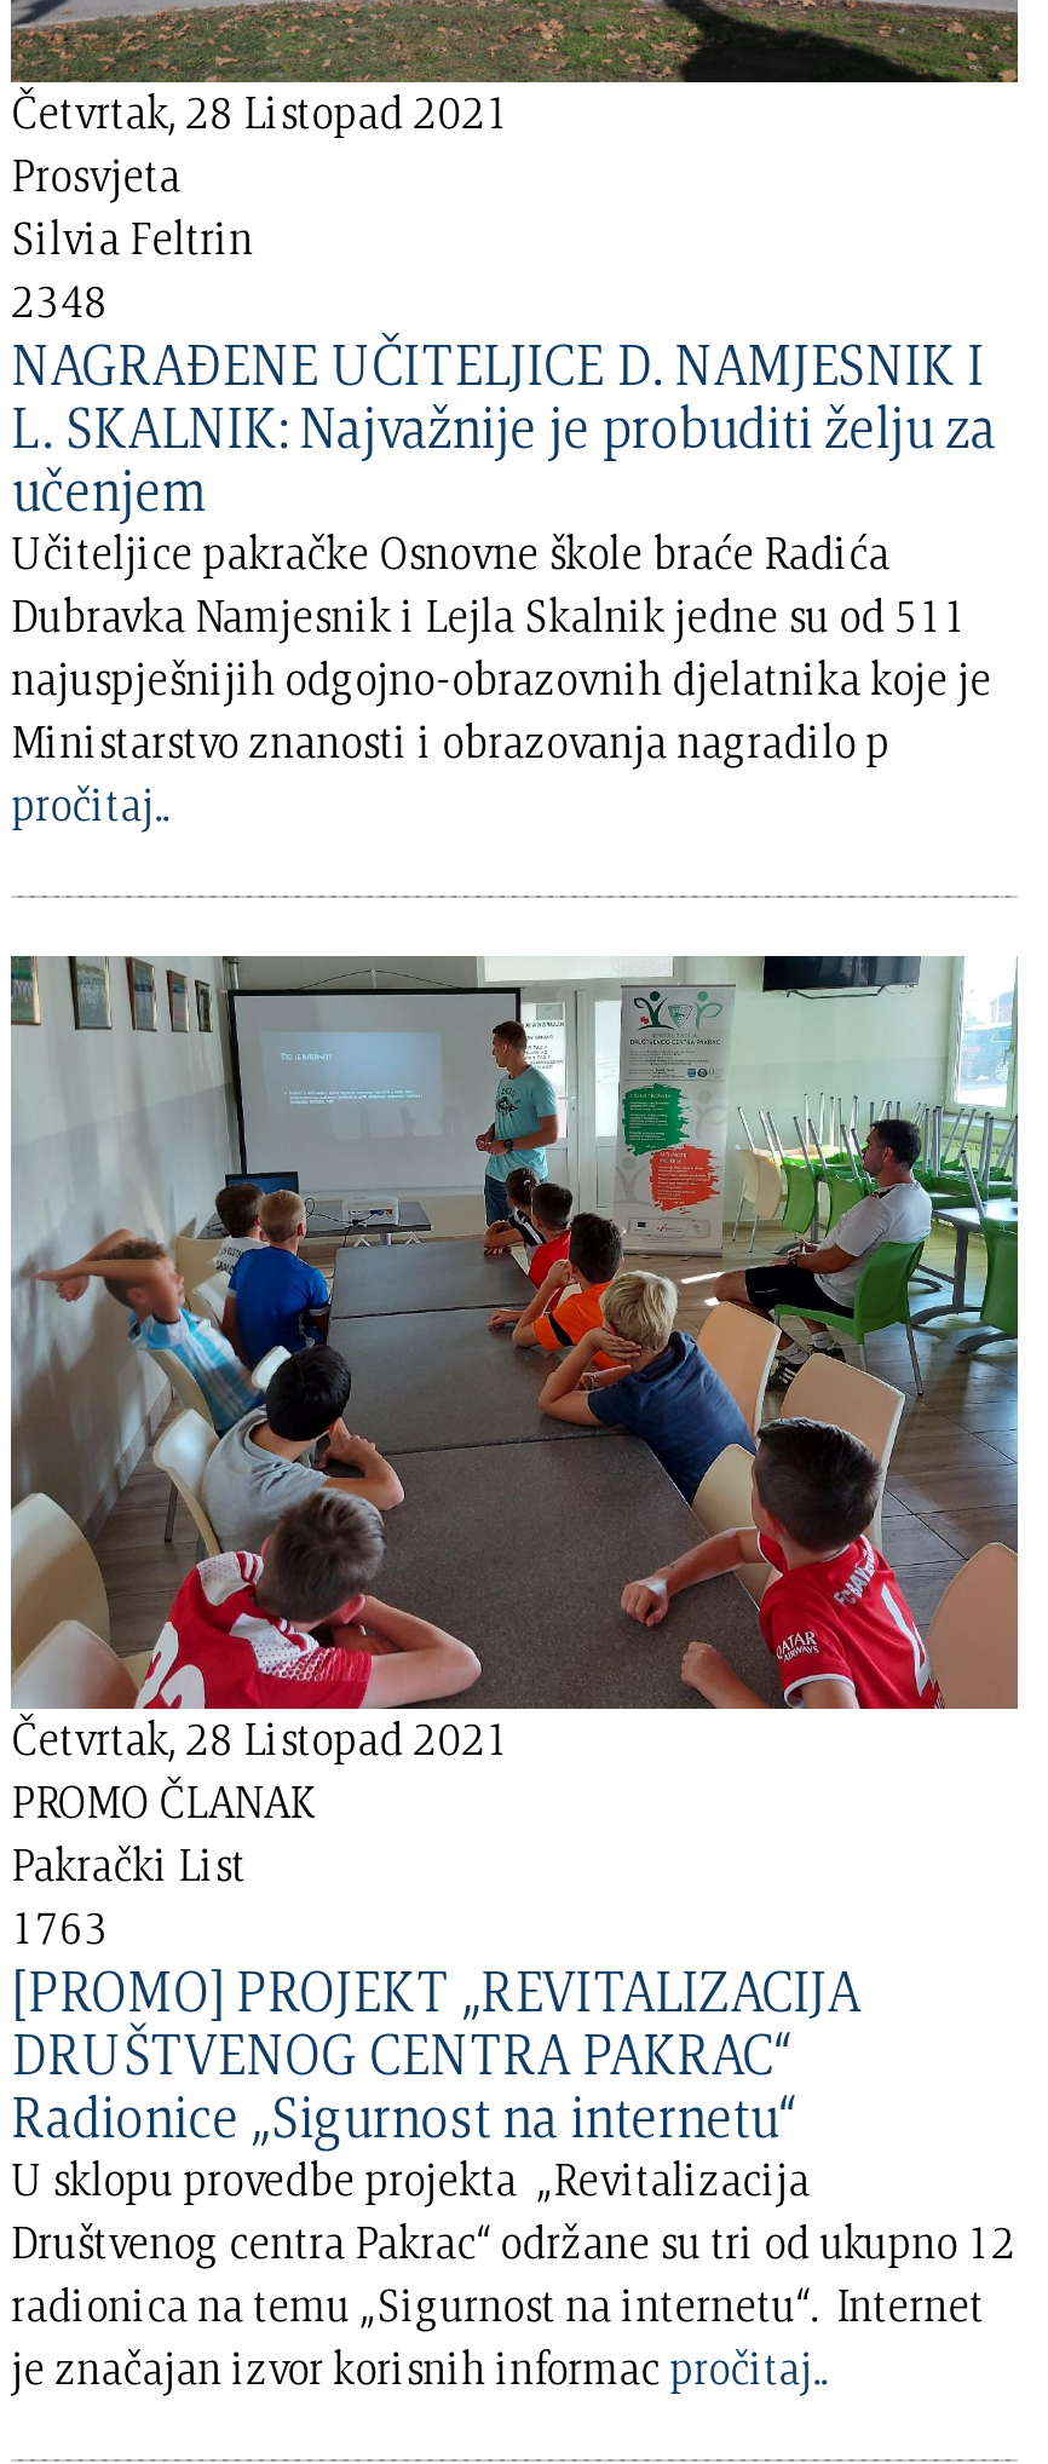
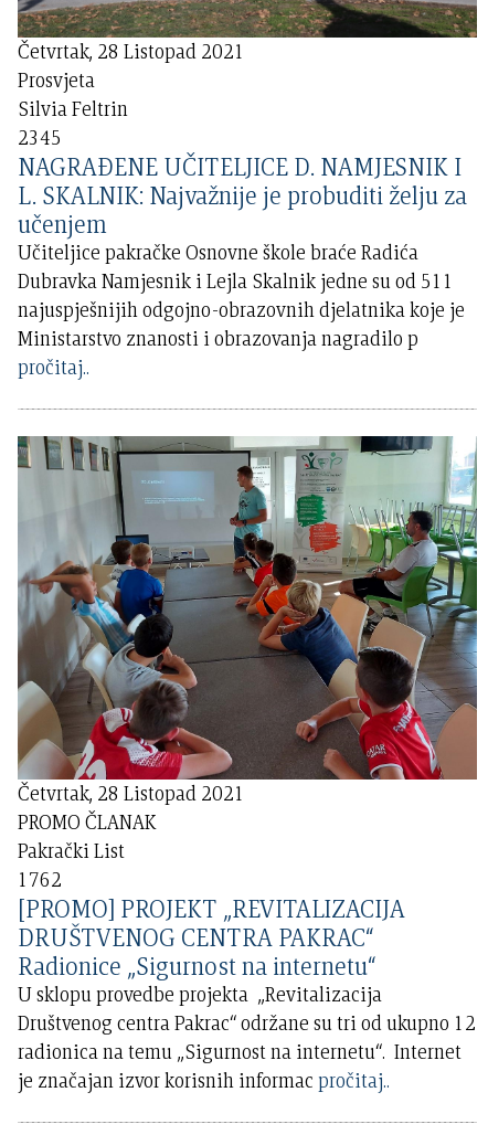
- 2348
+ 2345

- 1763
+ 1762
